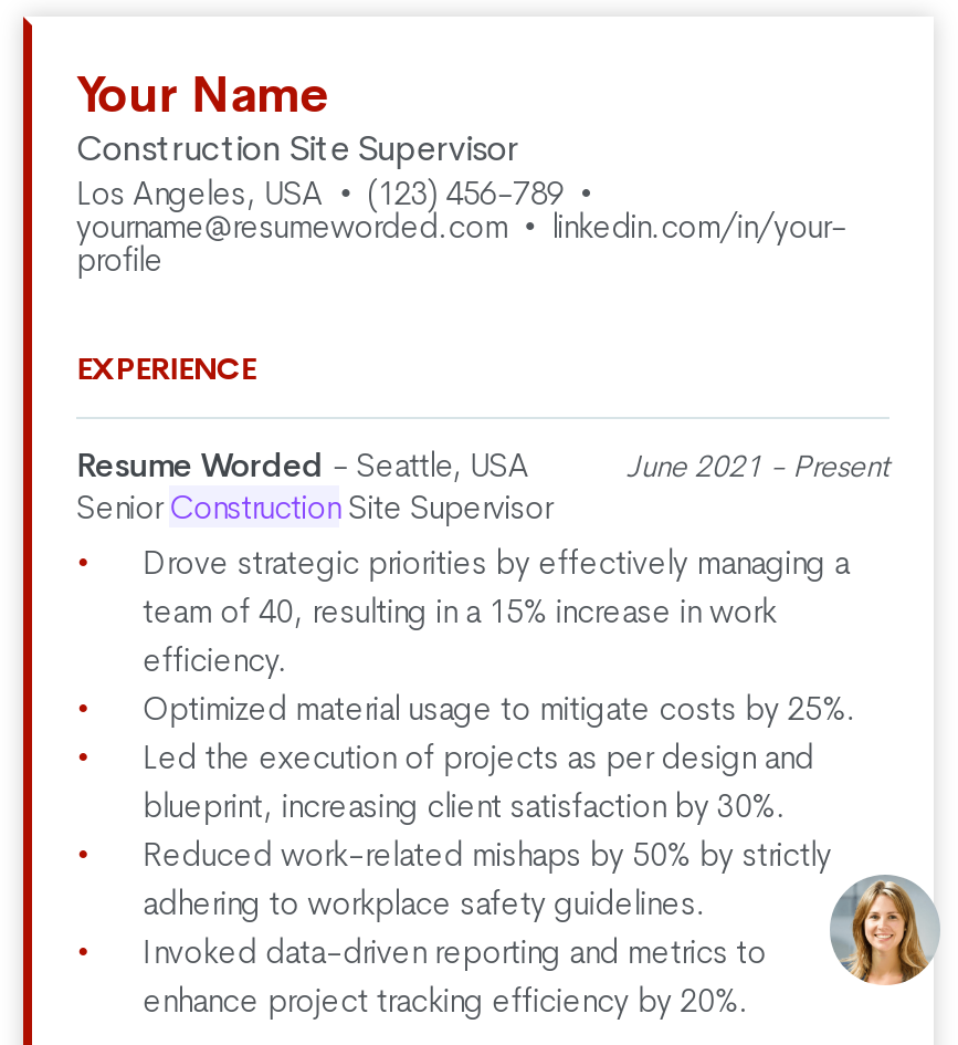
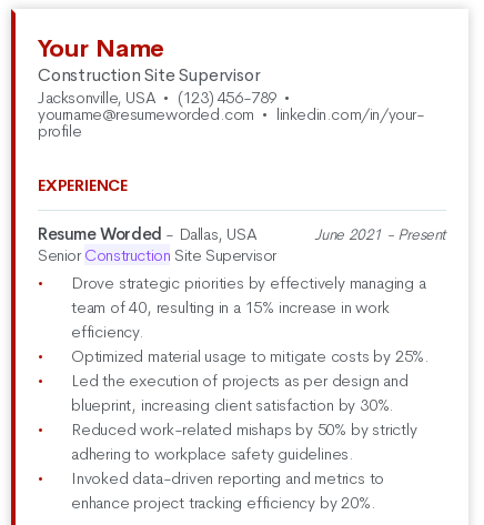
- Los Angeles, USA • (123) 456-789 •
+ Jacksonville, USA • (123) 456-789 •

- Resume Worded - Seattle, USA
+ Resume Worded - Dallas, USA

- [image]
